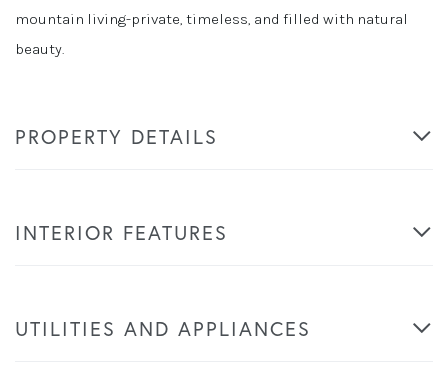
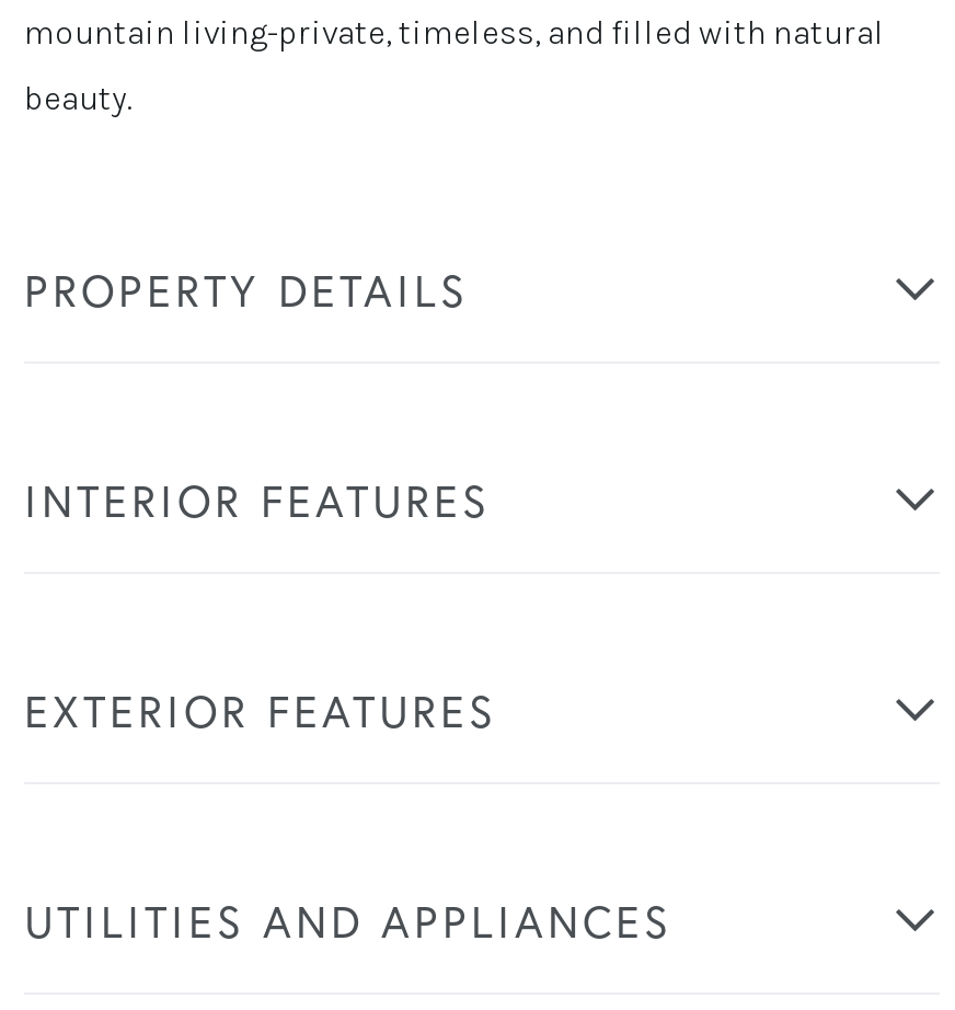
+ EXTERIOR FEATURES
